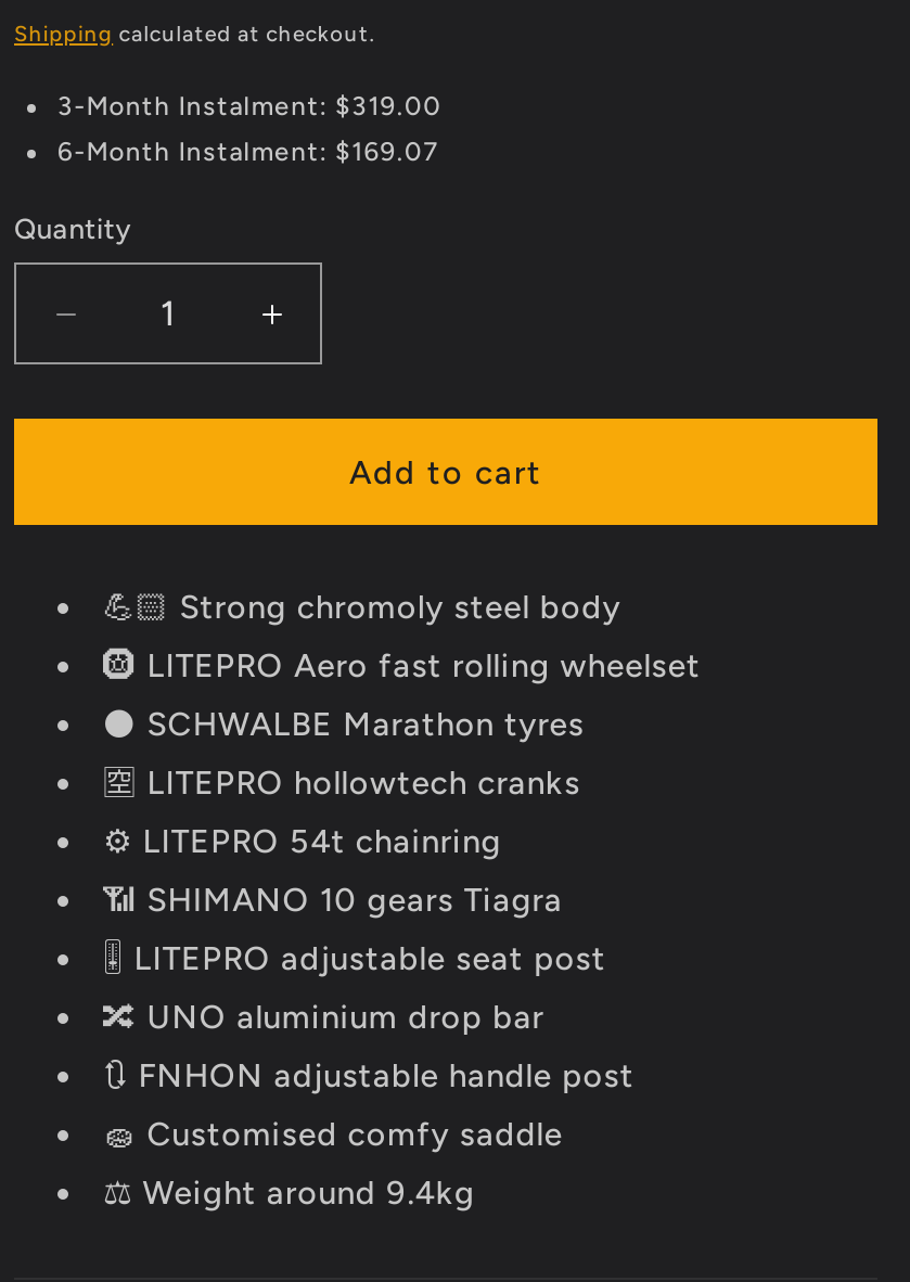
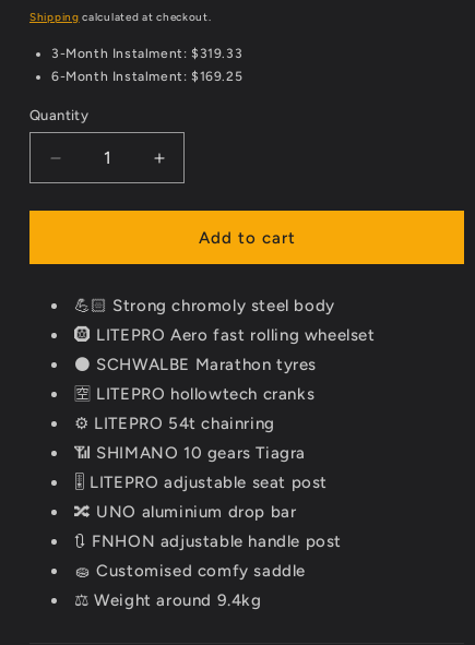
- 3-Month Instalment: $319.00
+ 3-Month Instalment: $319.33

- 6-Month Instalment: $169.07
+ 6-Month Instalment: $169.25
